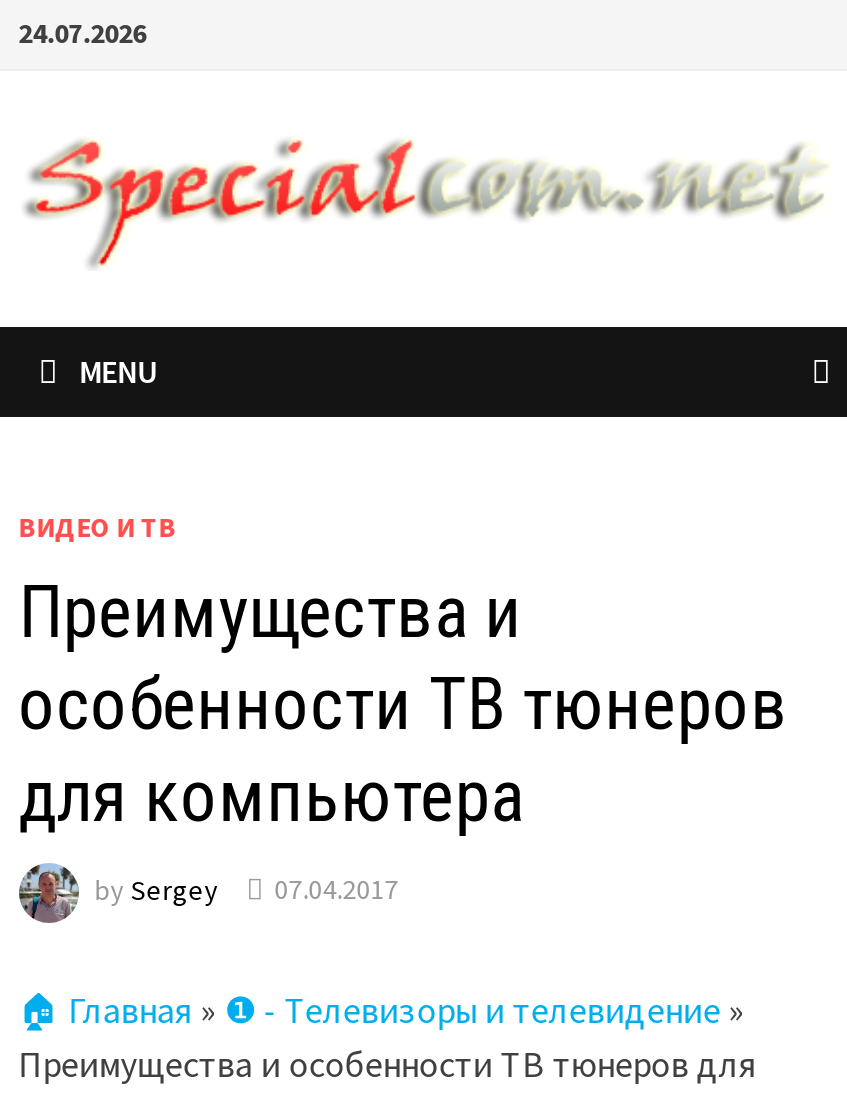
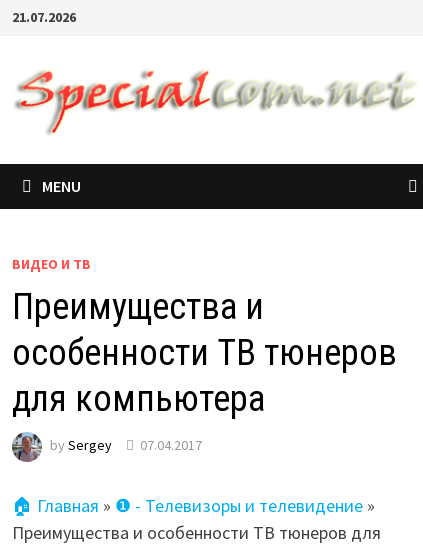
- 24.07.2026
+ 21.07.2026
